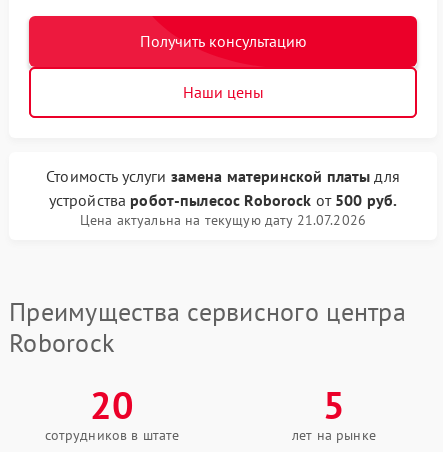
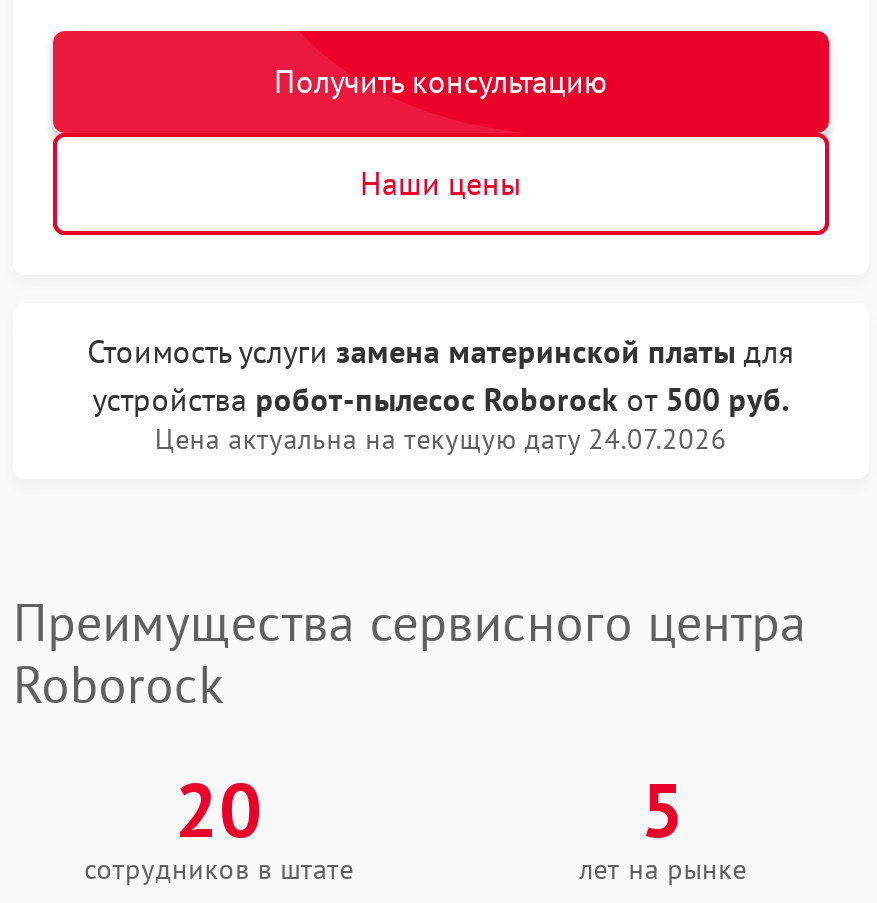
- Цена актуальна на текущую дату 21.07.2026
+ Цена актуальна на текущую дату 24.07.2026
